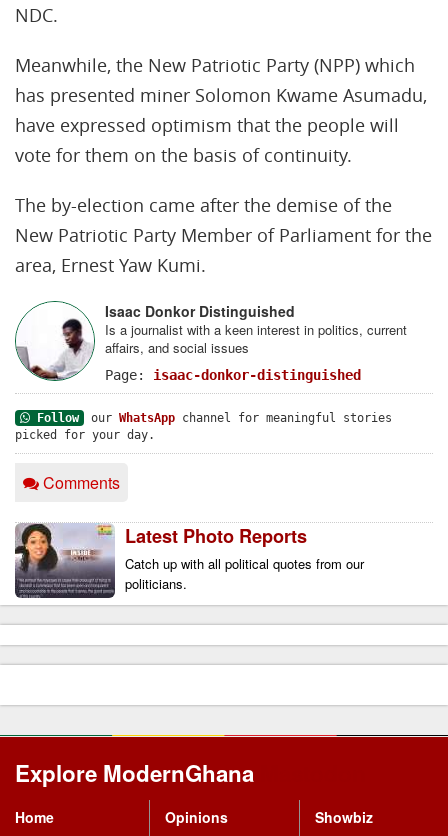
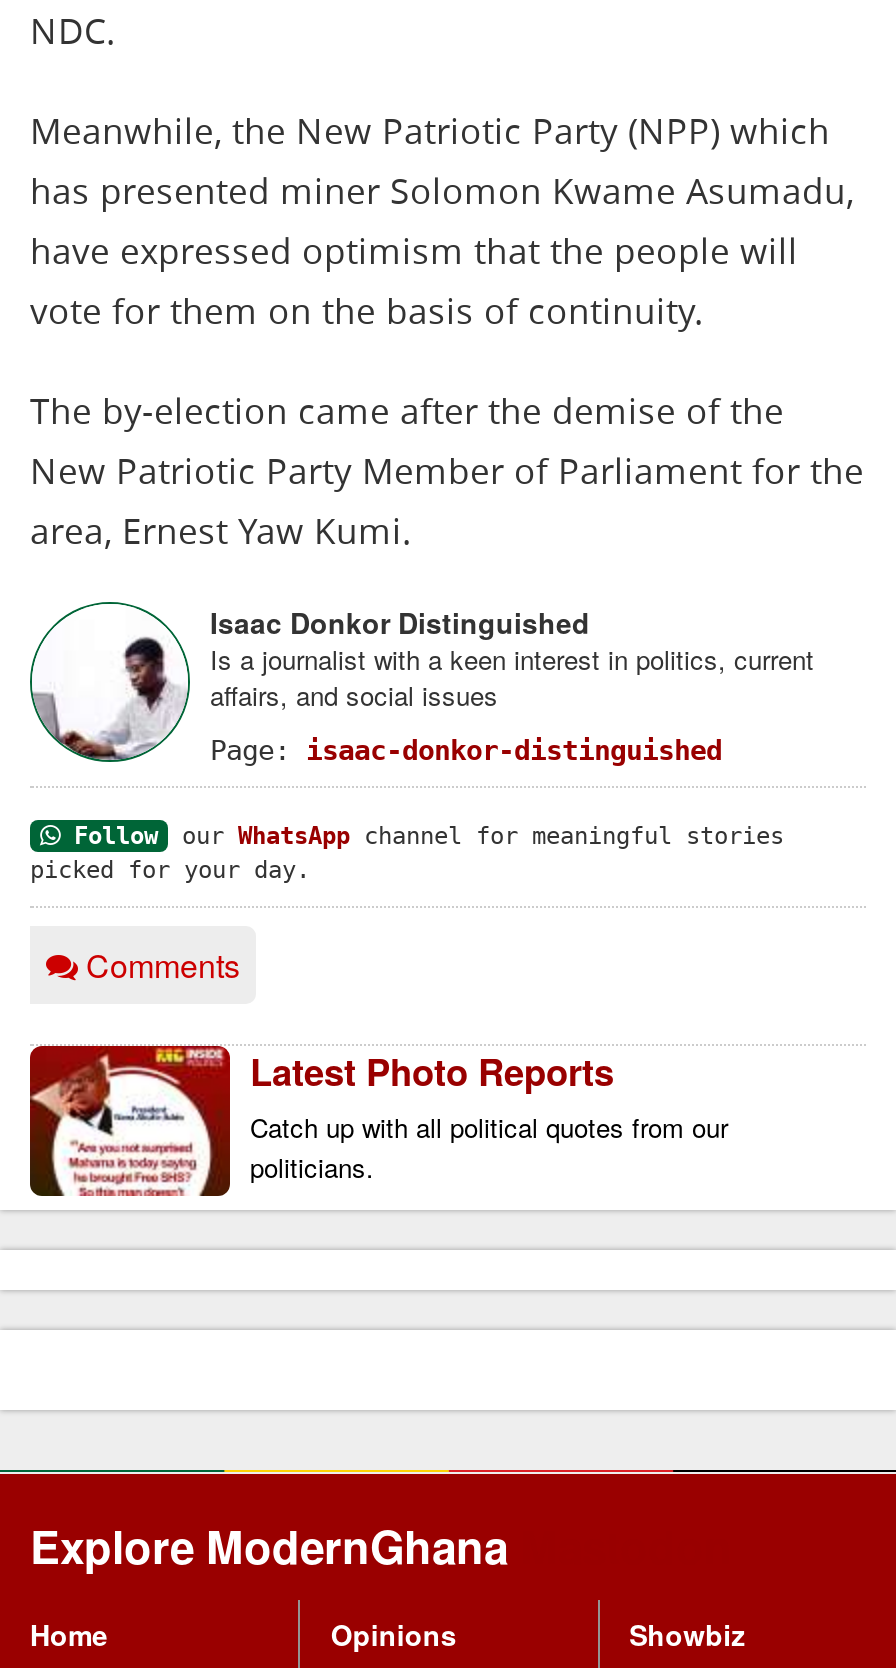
- [image]
+ [image]
